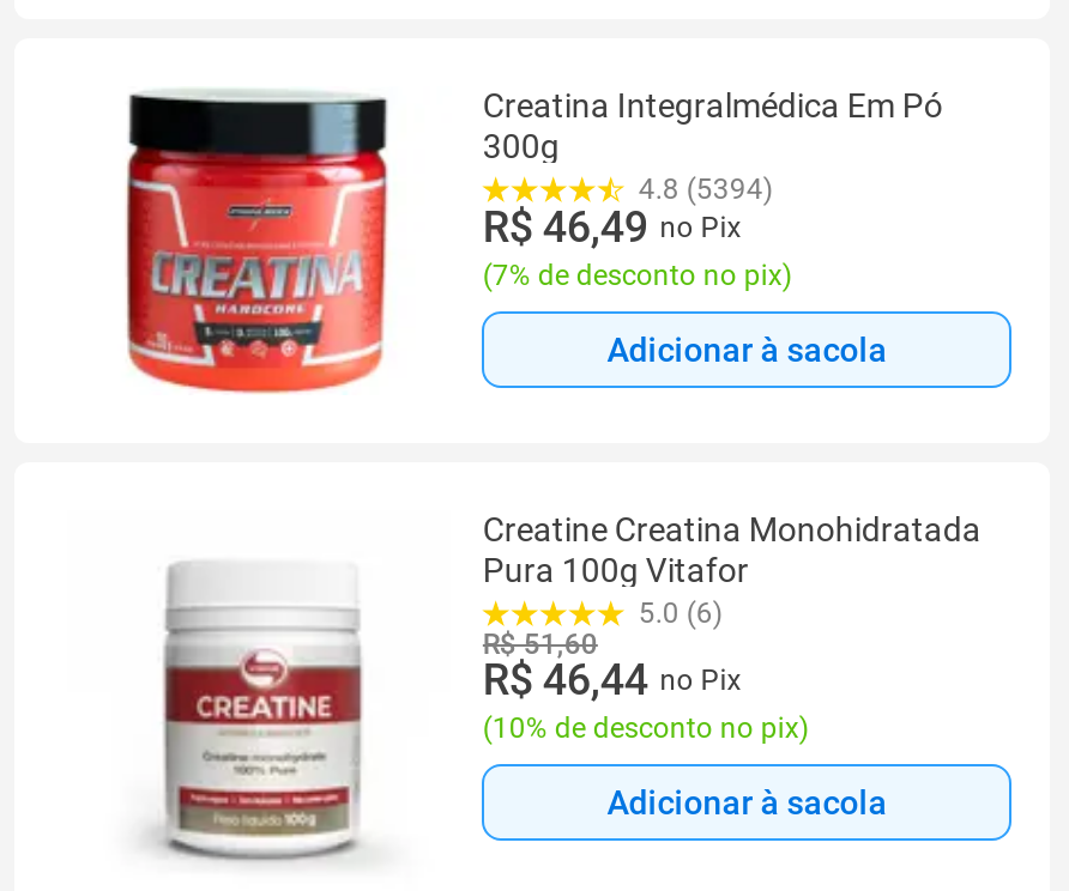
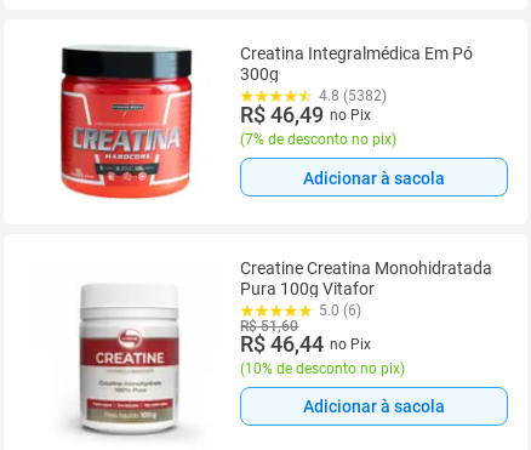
- 4.8 (5394)
+ 4.8 (5382)
